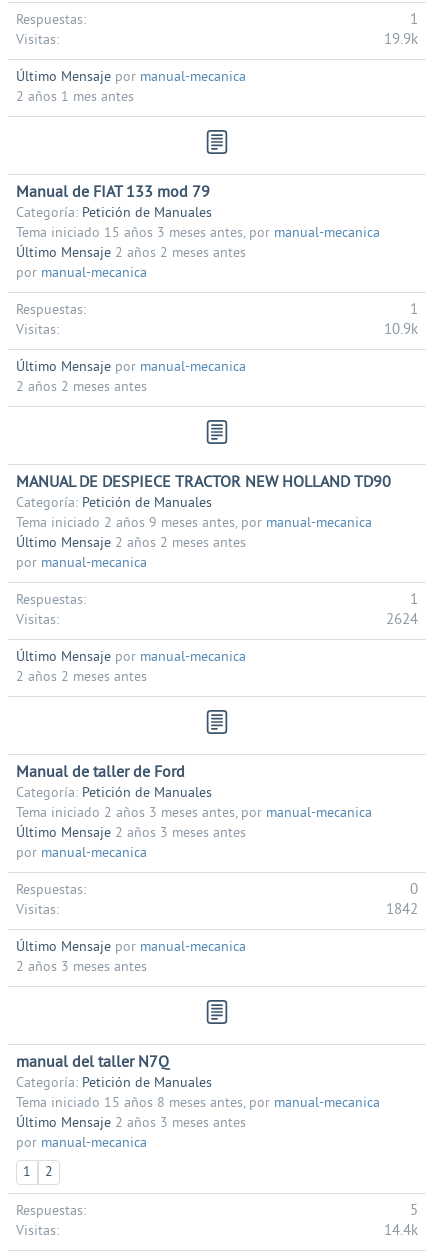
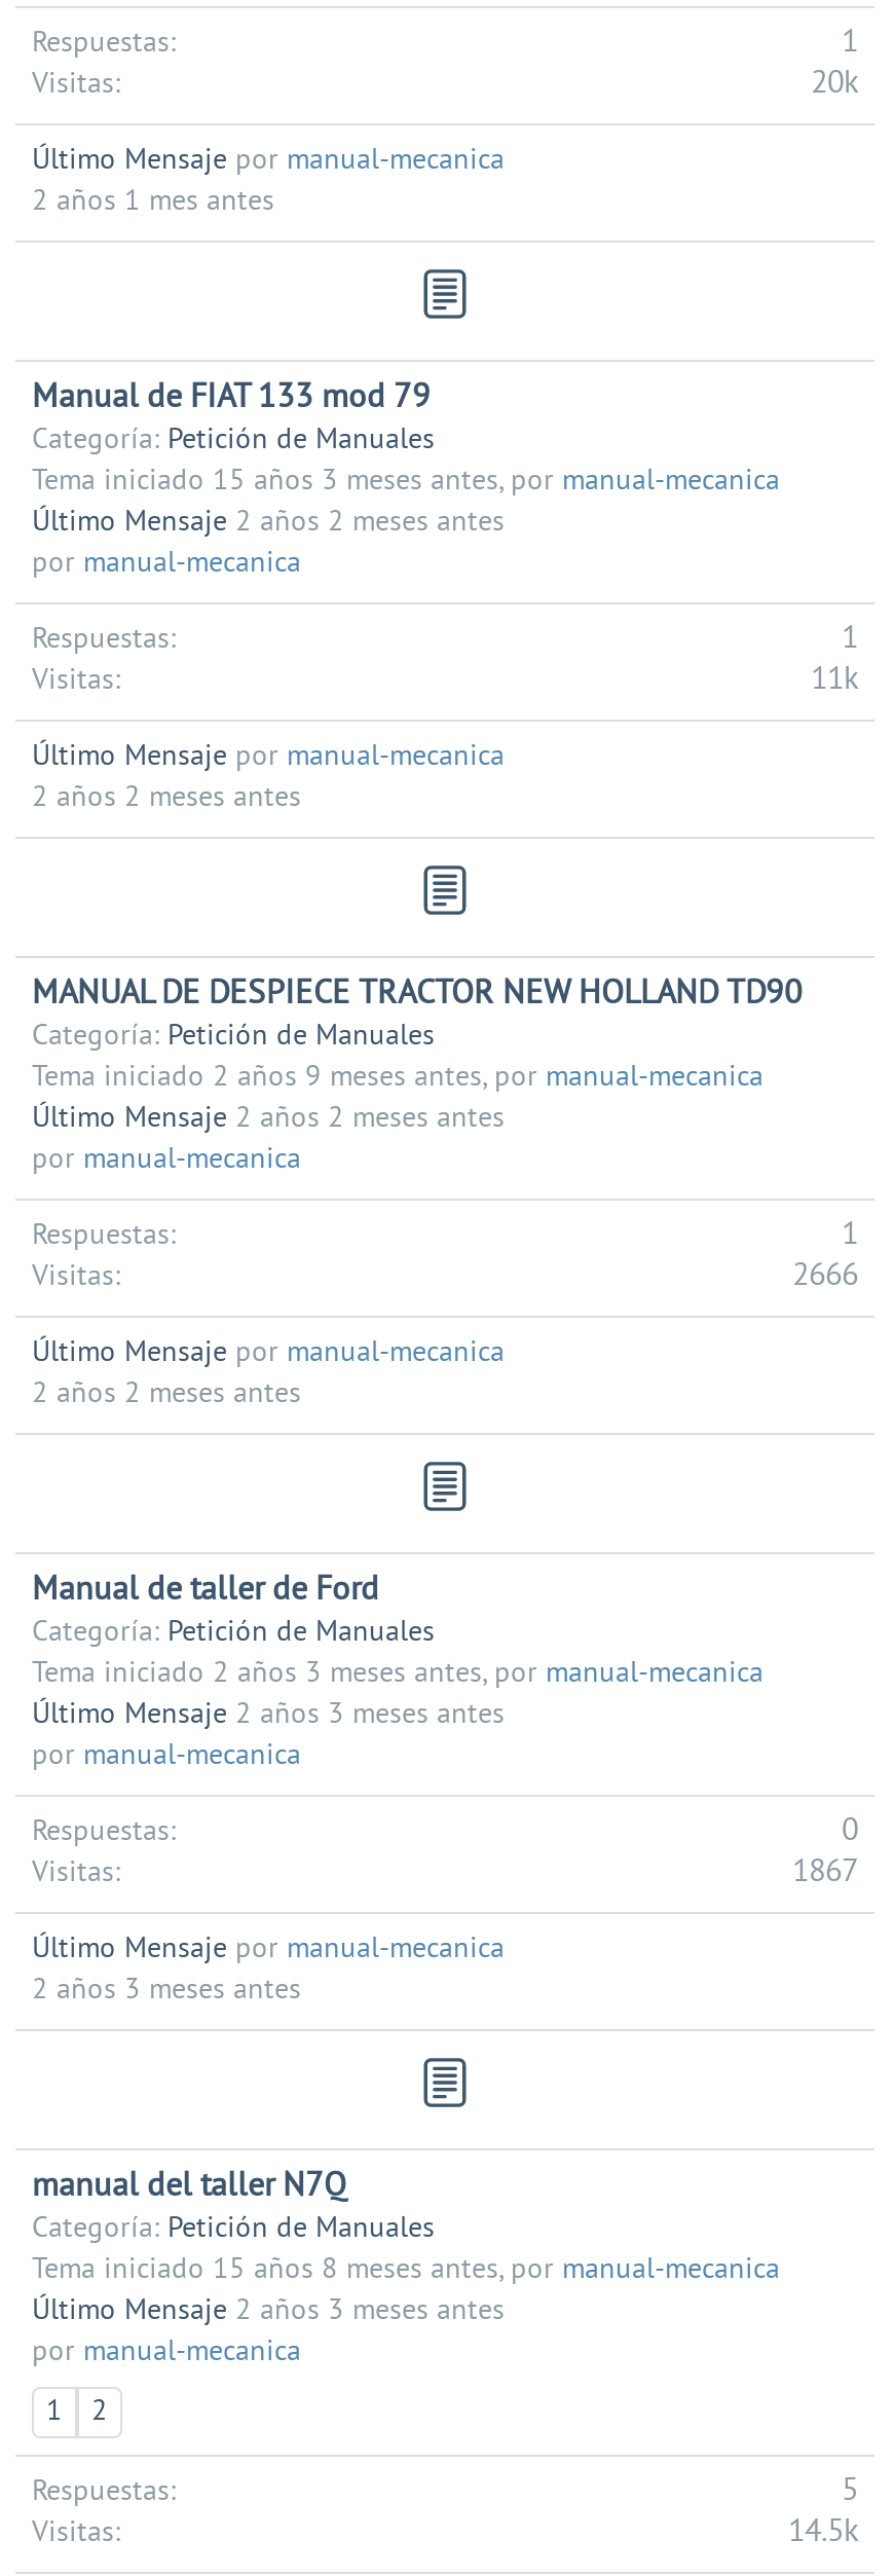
- 19.9k
+ 20k

- 10.9k
+ 11k

- 2624
+ 2666

- 1842
+ 1867

- 14.4k
+ 14.5k
